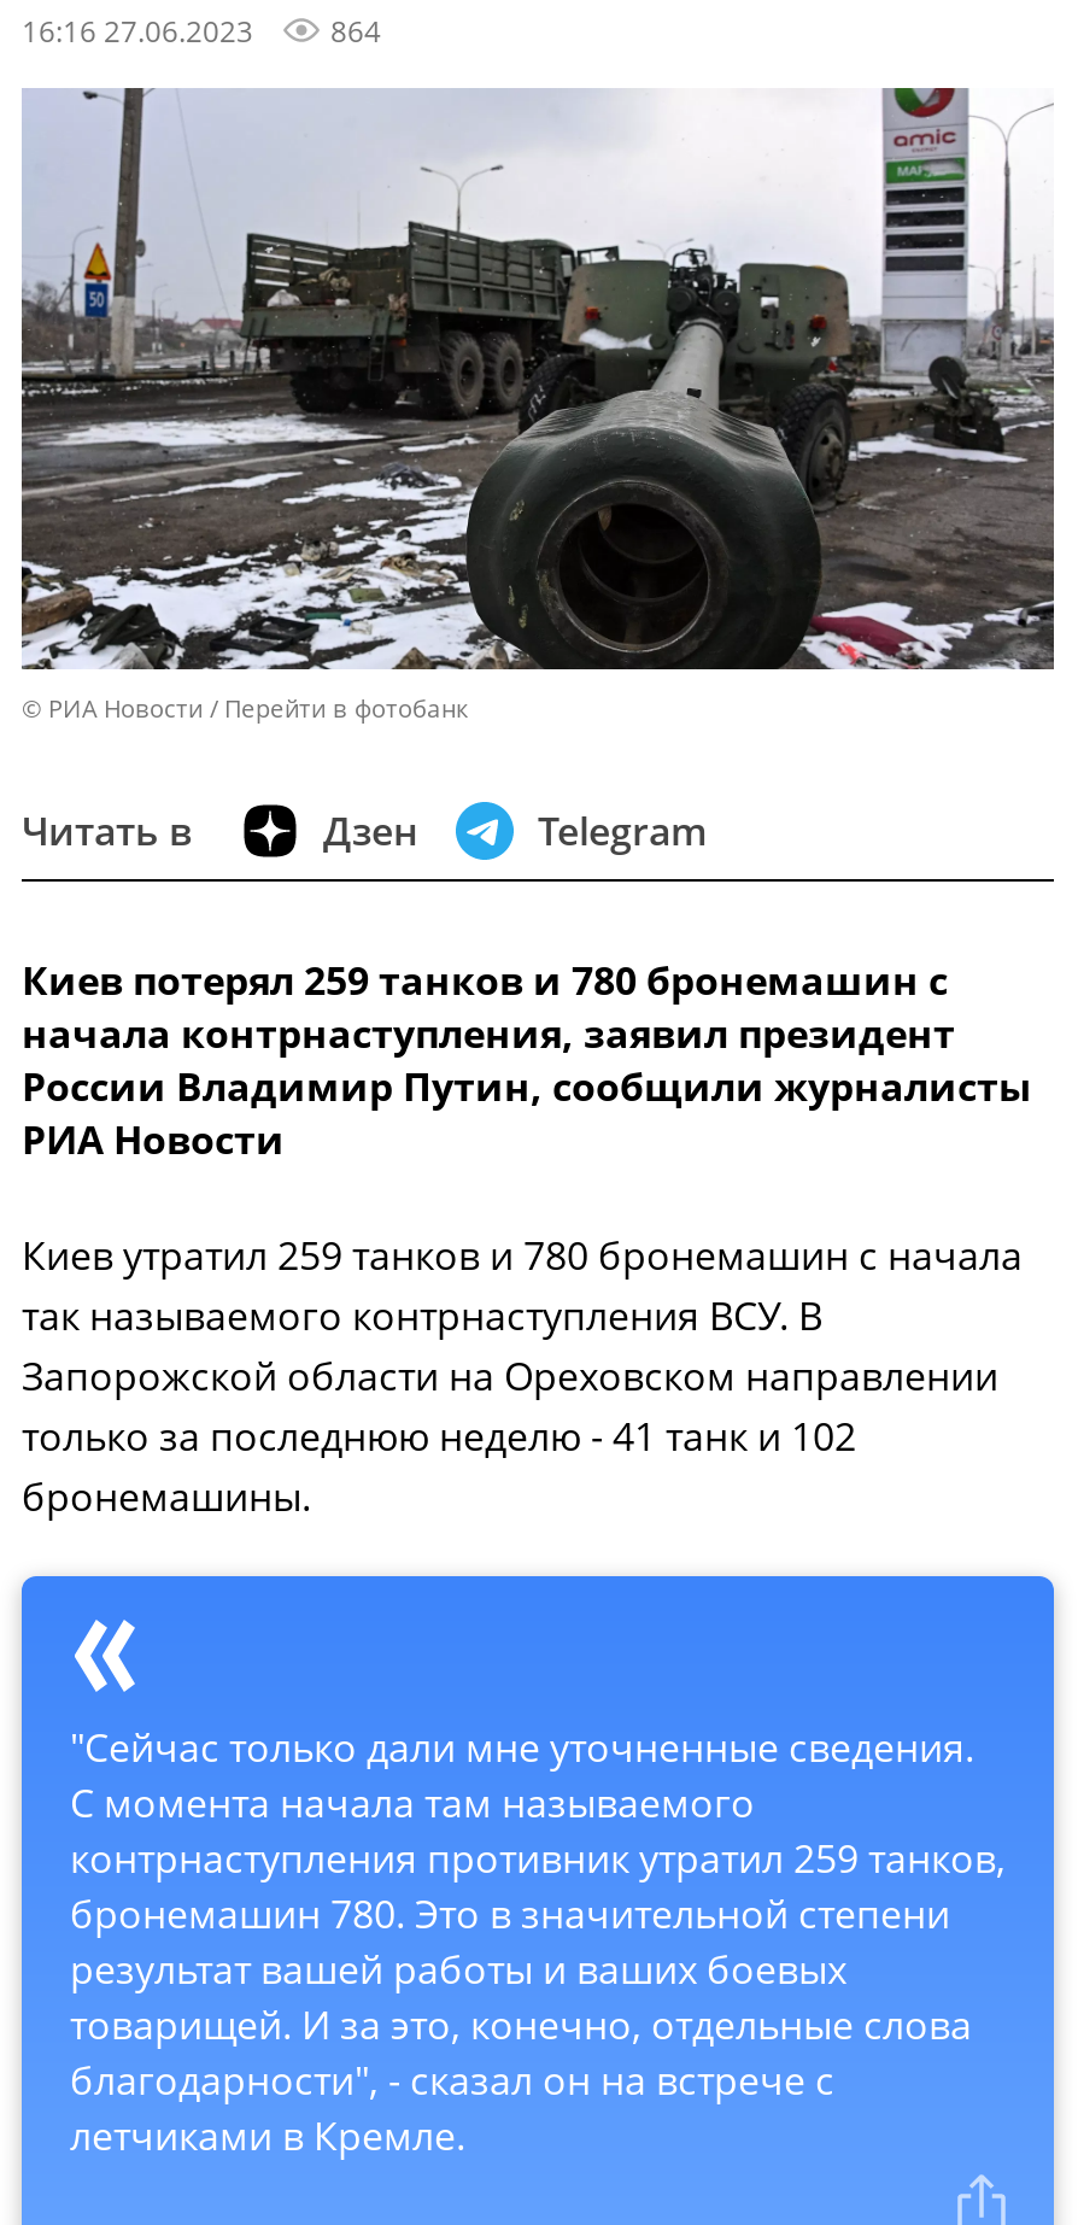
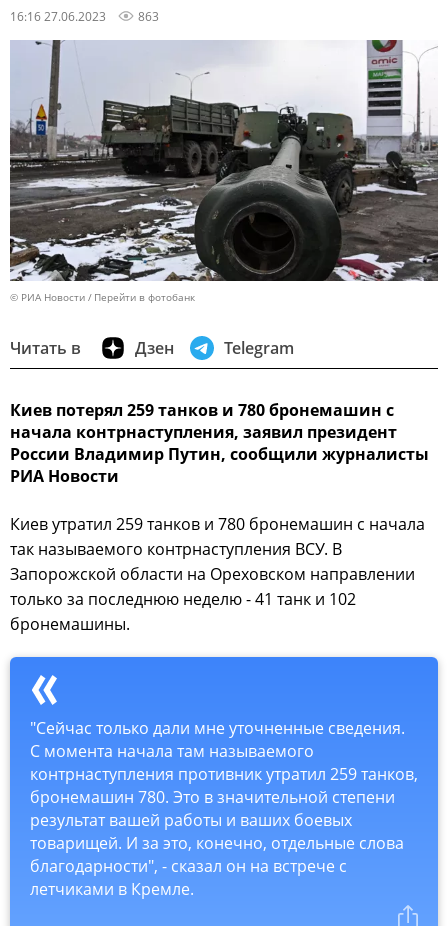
- 16:16 27.06.2023 864
+ 16:16 27.06.2023 863
